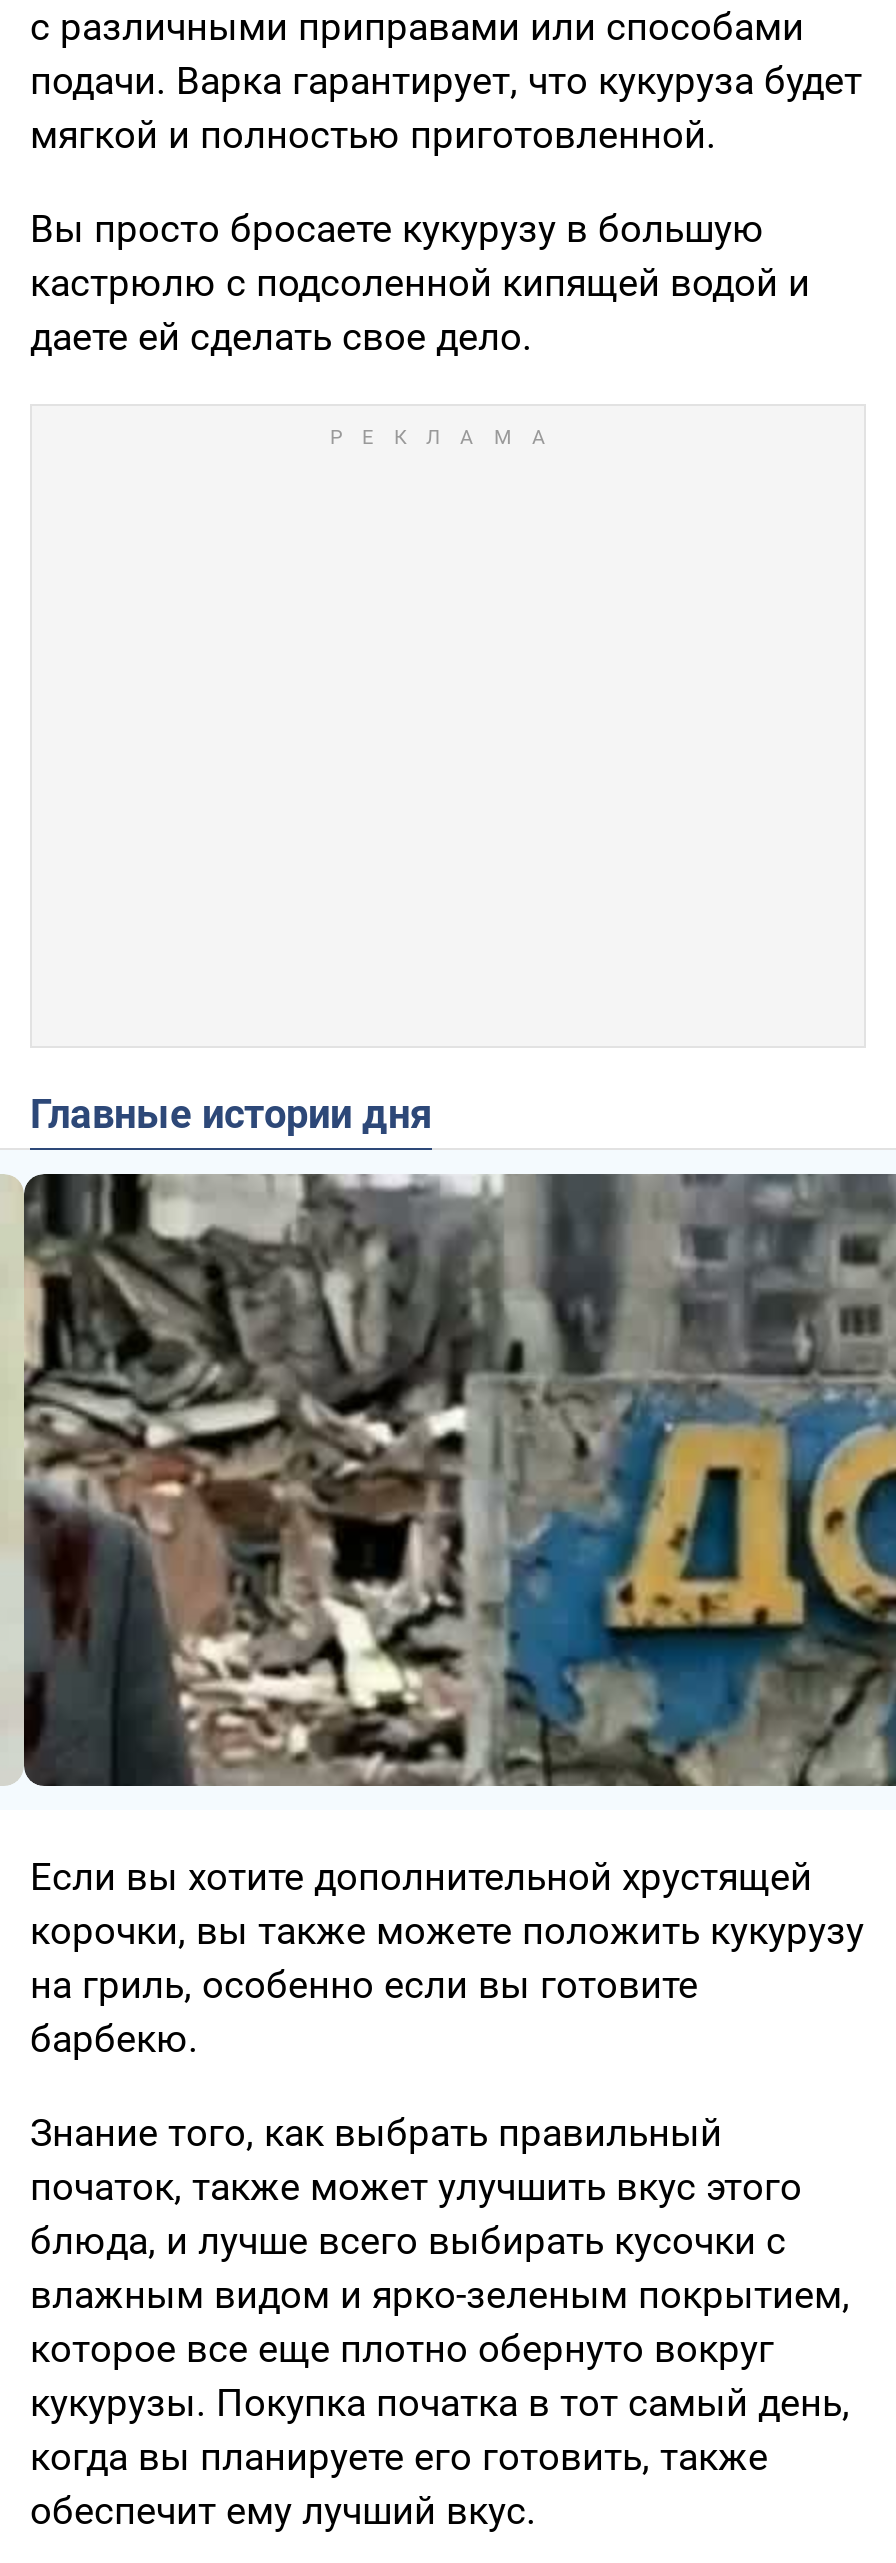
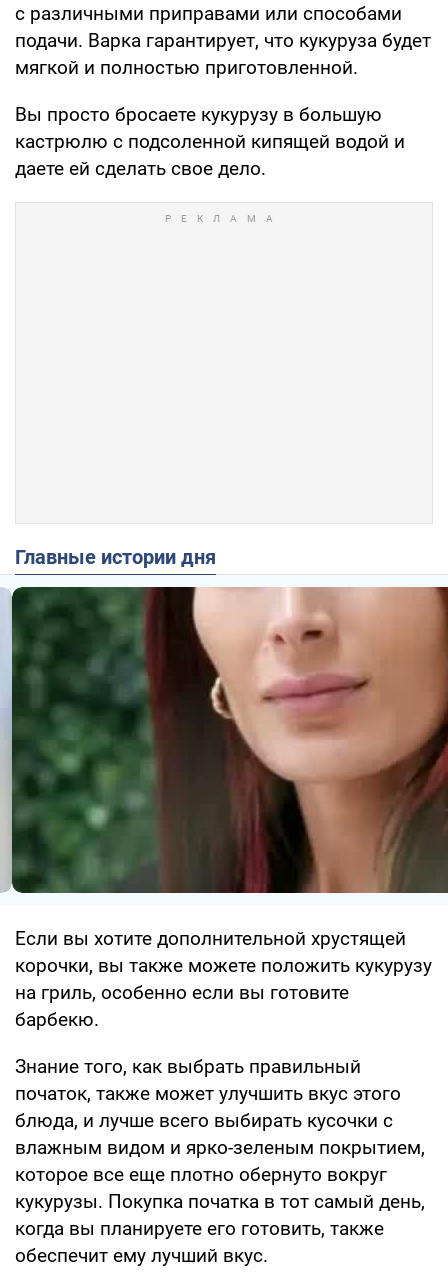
- [image]
+ [image]
